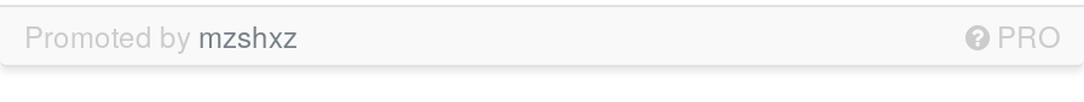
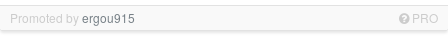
- Promoted by mzshxz
+ Promoted by ergou915
